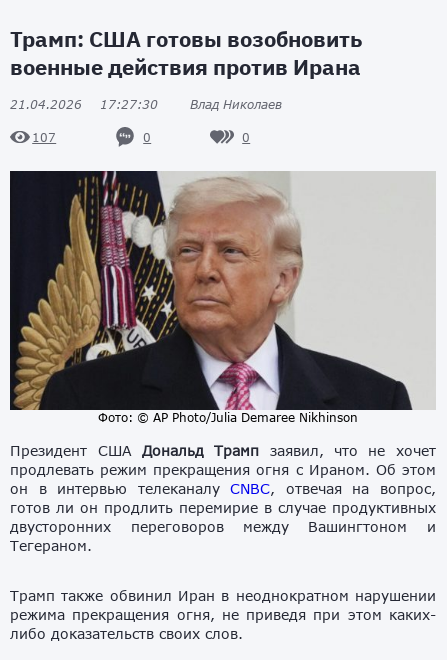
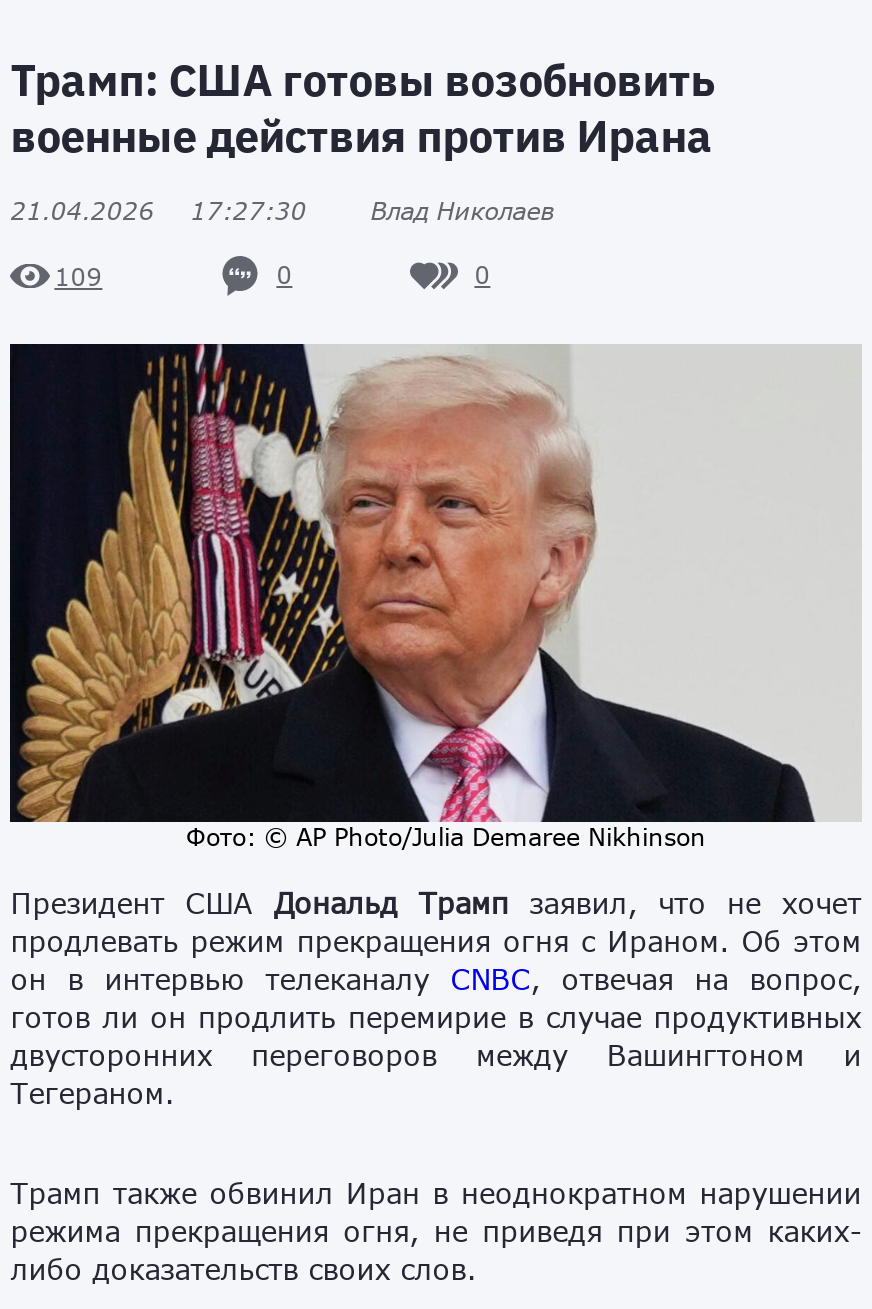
- 107
+ 109
